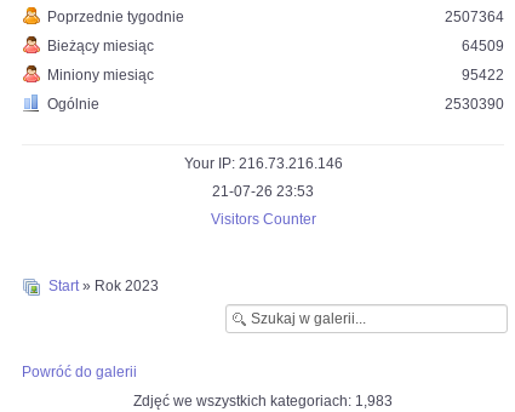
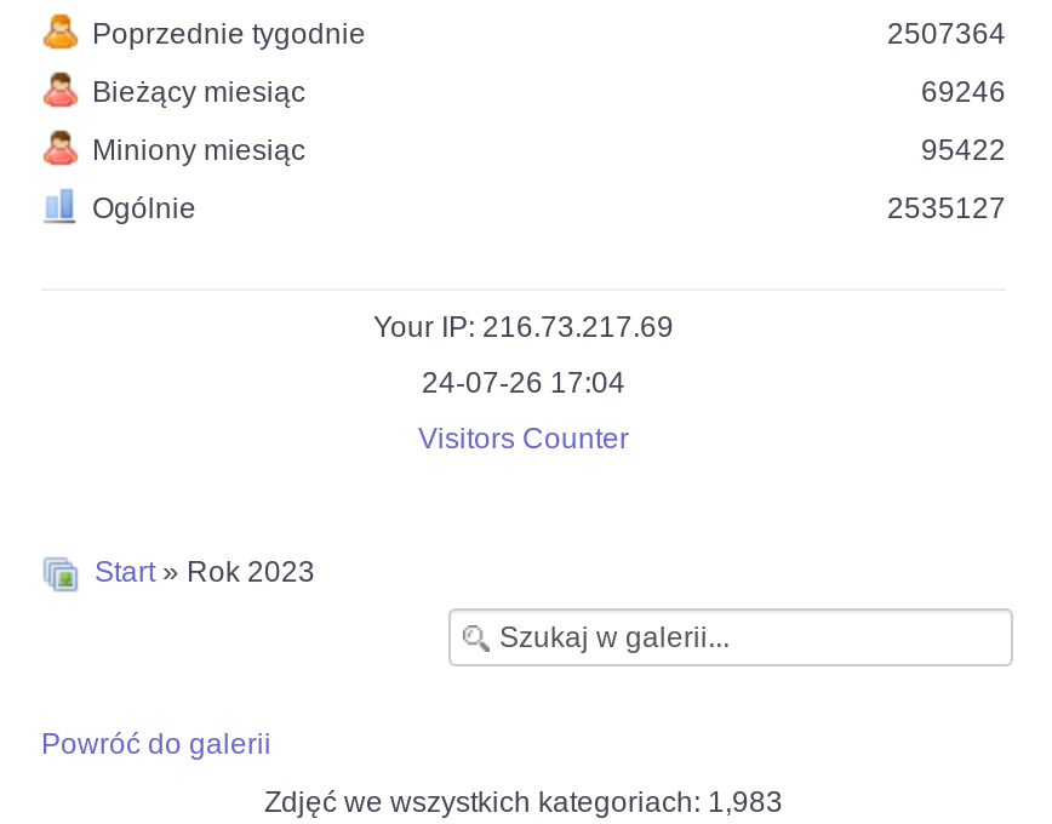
- 64509
+ 69246

- 2530390
+ 2535127

- Your IP: 216.73.216.146
+ Your IP: 216.73.217.69

- 21-07-26 23:53
+ 24-07-26 17:04
